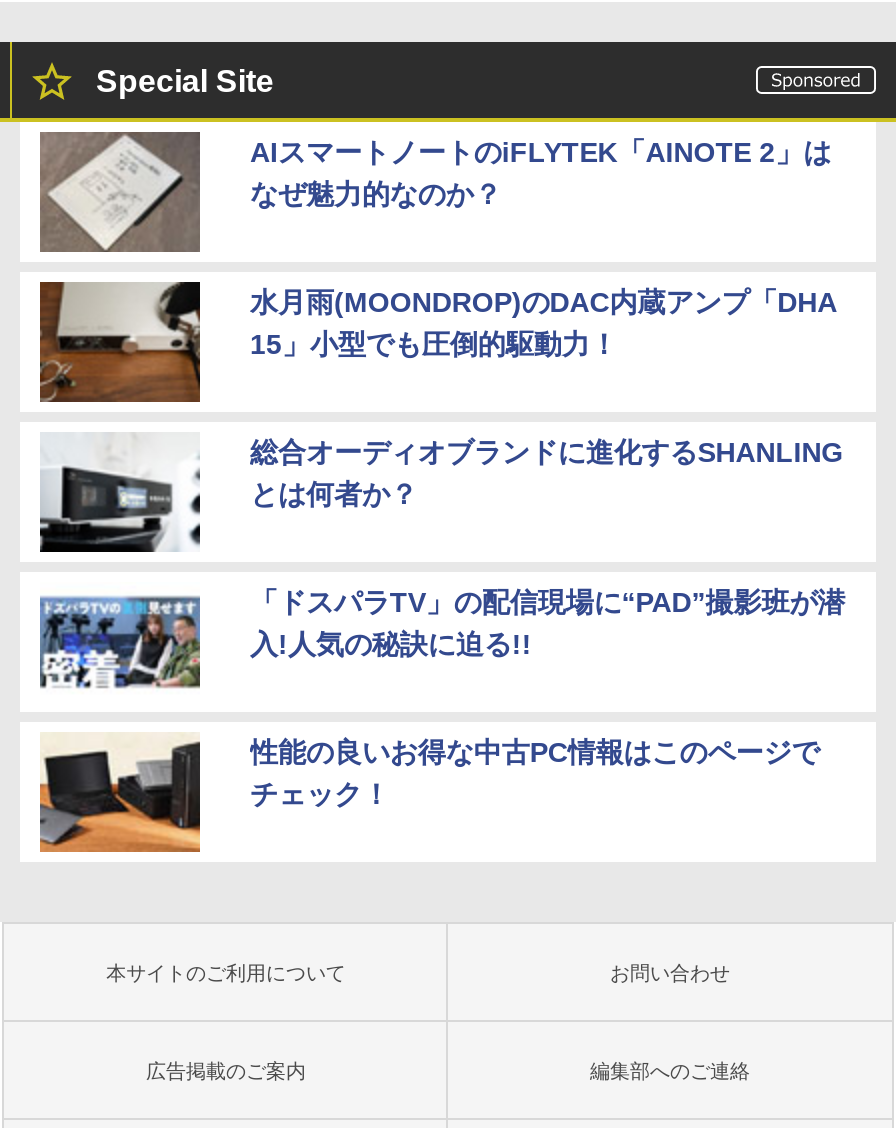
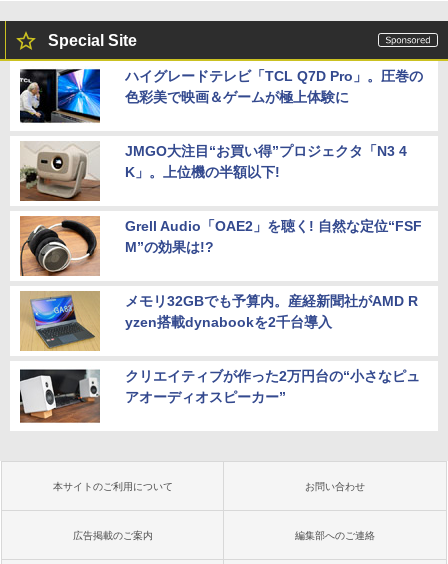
- [image]
- AIスマートノートのiFLYTEK「AINOTE 2」は
- なぜ魅力的なのか？
+ [image]
+ ハイグレードテレビ「TCL Q7D Pro」。圧巻の
+ 色彩美で映画＆ゲームが極上体験に

- [image]
- 水月雨(MOONDROP)のDAC内蔵アンプ「DHA
- 15」小型でも圧倒的駆動力！
+ [image]
+ JMGO大注目“お買い得”プロジェクタ「N3 4
+ K」。上位機の半額以下!

- [image]
- 総合オーディオブランドに進化するSHANLING
- とは何者か？
+ [image]
+ Grell Audio「OAE2」を聴く! 自然な定位“FSF
+ M”の効果は!?

- [image]
- 「ドスパラTV」の配信現場に“PAD”撮影班が潜
- 入!人気の秘訣に迫る!!
+ [image]
+ メモリ32GBでも予算内。産経新聞社がAMD R
+ yzen搭載dynabookを2千台導入

- [image]
- 性能の良いお得な中古PC情報はこのページで
- チェック！
+ [image]
+ クリエイティブが作った2万円台の“小さなピュ
+ アオーディオスピーカー”
